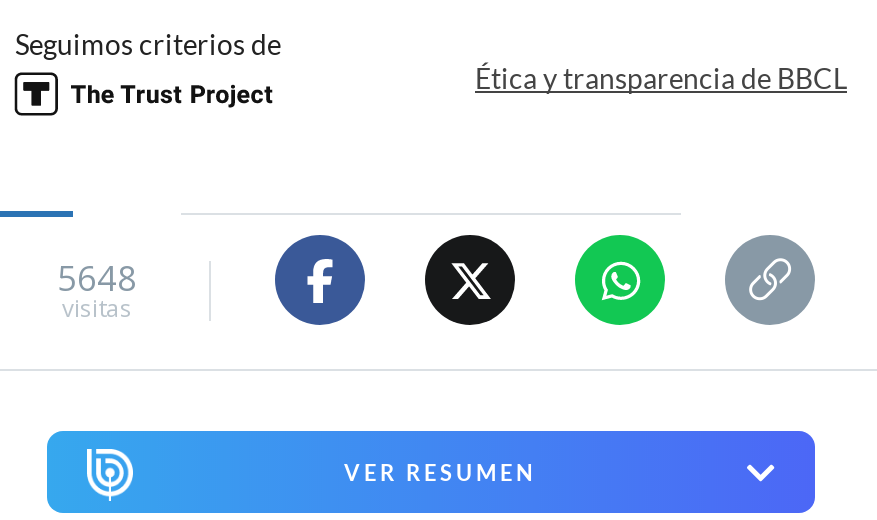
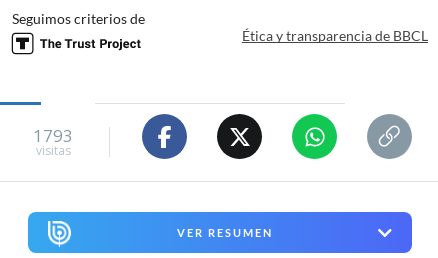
- 5648
+ 1793
